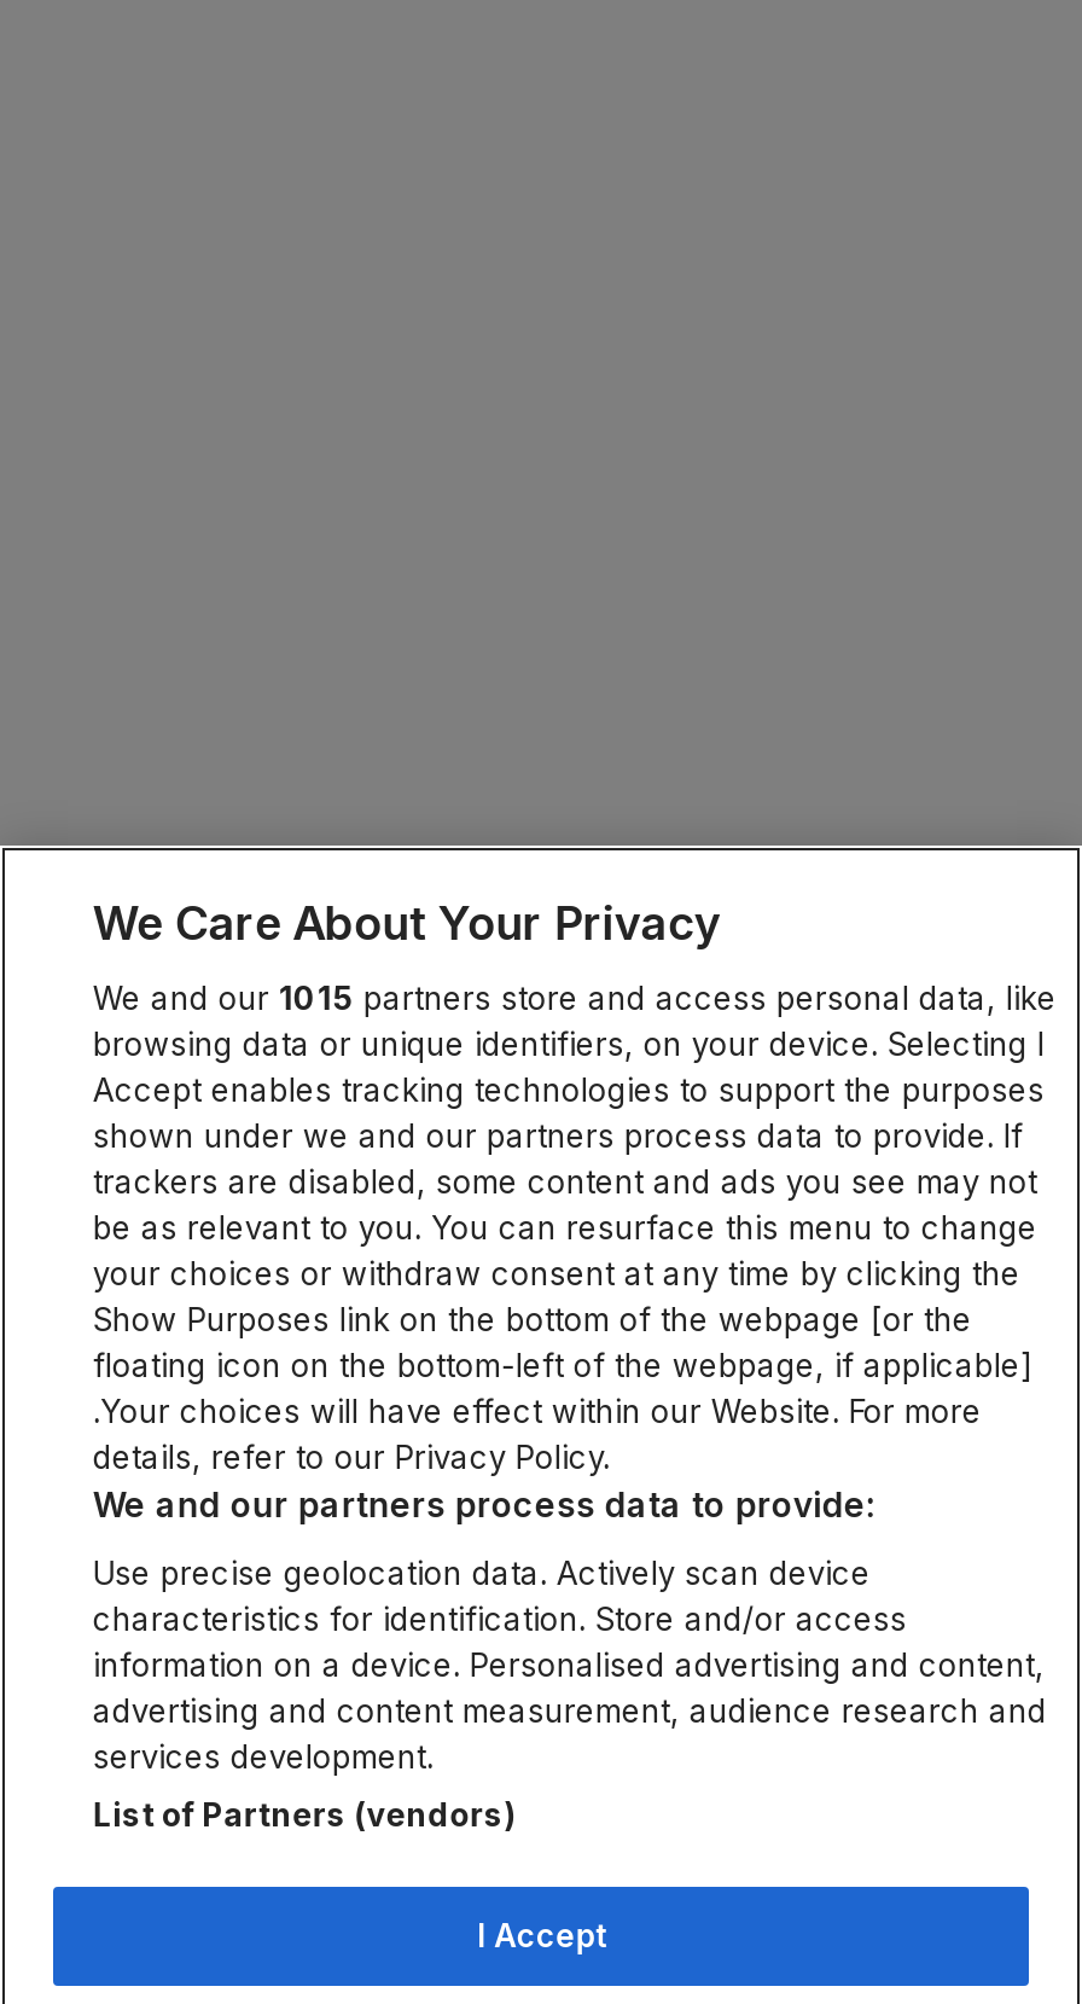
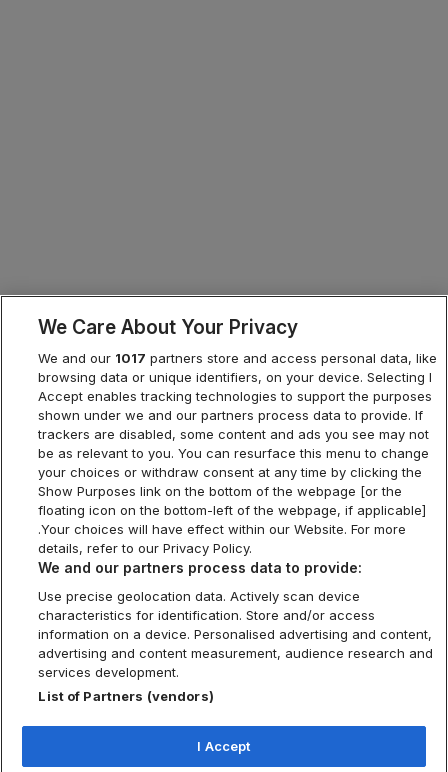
- We and our 1015 partners store and access personal data, like
+ We and our 1017 partners store and access personal data, like
